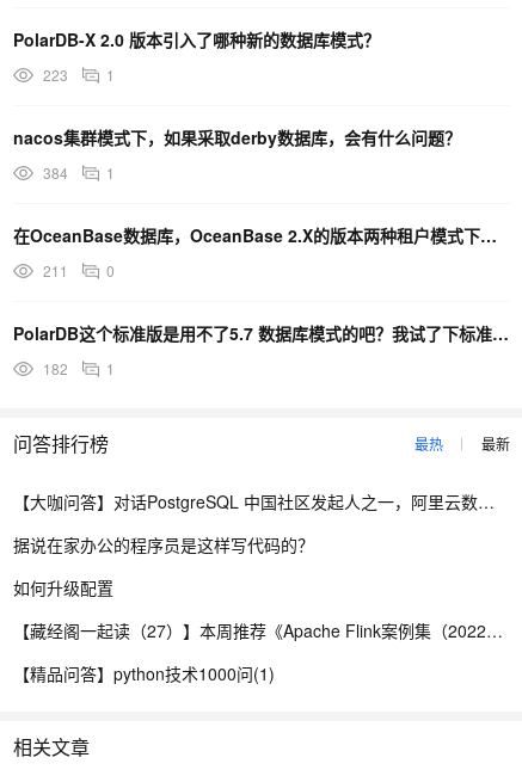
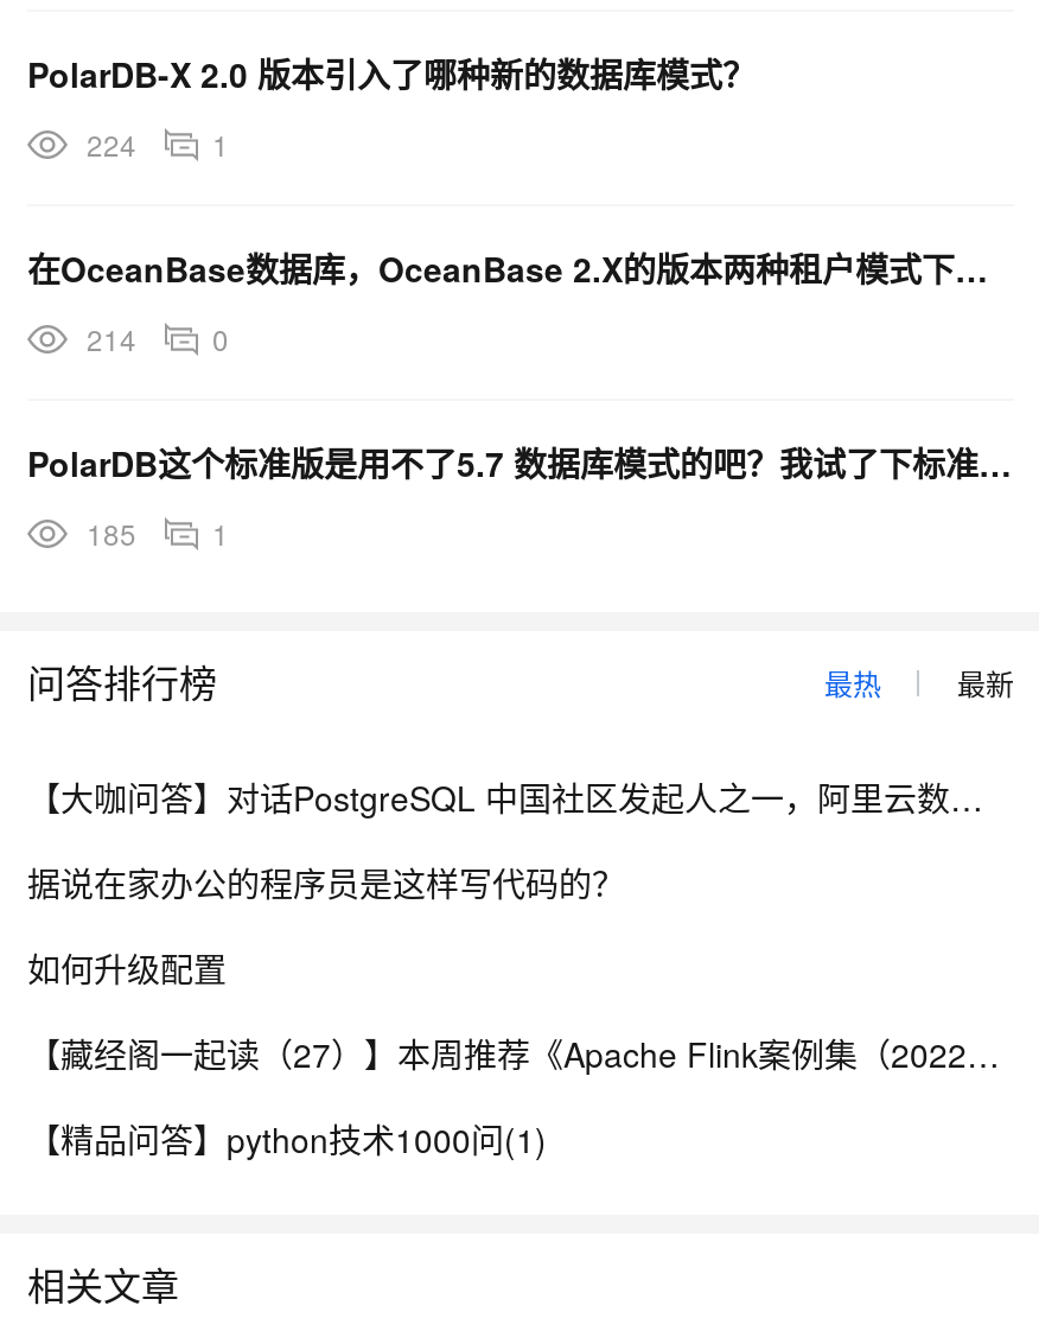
- 223
- 1
- nacos集群模式下，如果采取derby数据库，会有什么问题？
- 384
+ 224

- 211 0
+ 214 0

- 182 1
+ 185 1
